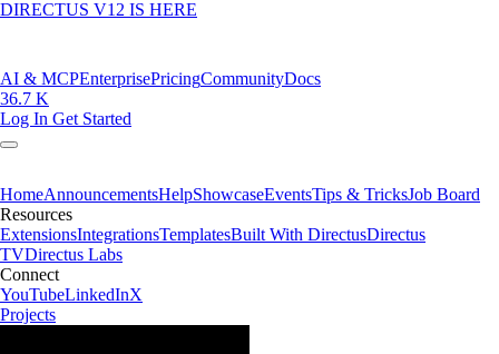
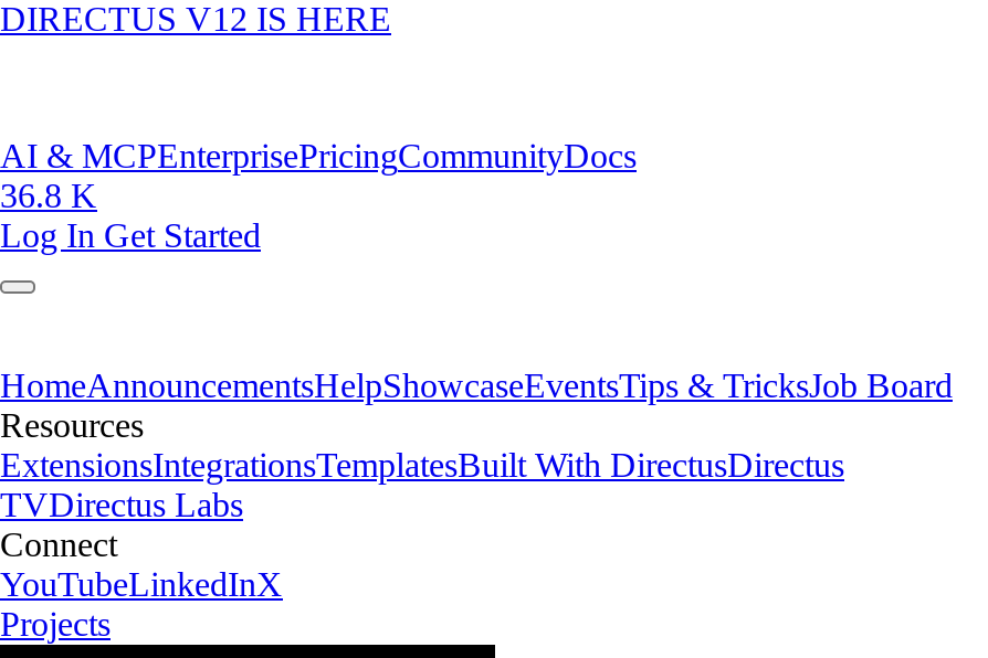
- 36.7 K
+ 36.8 K
